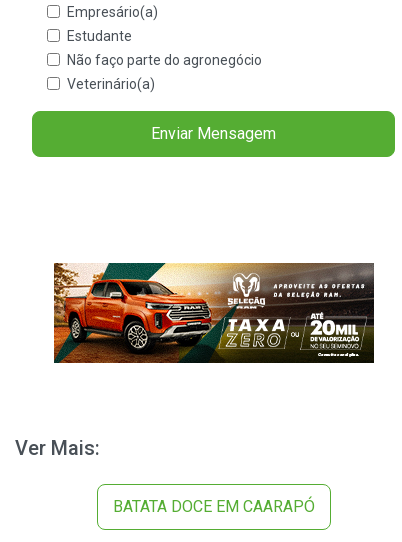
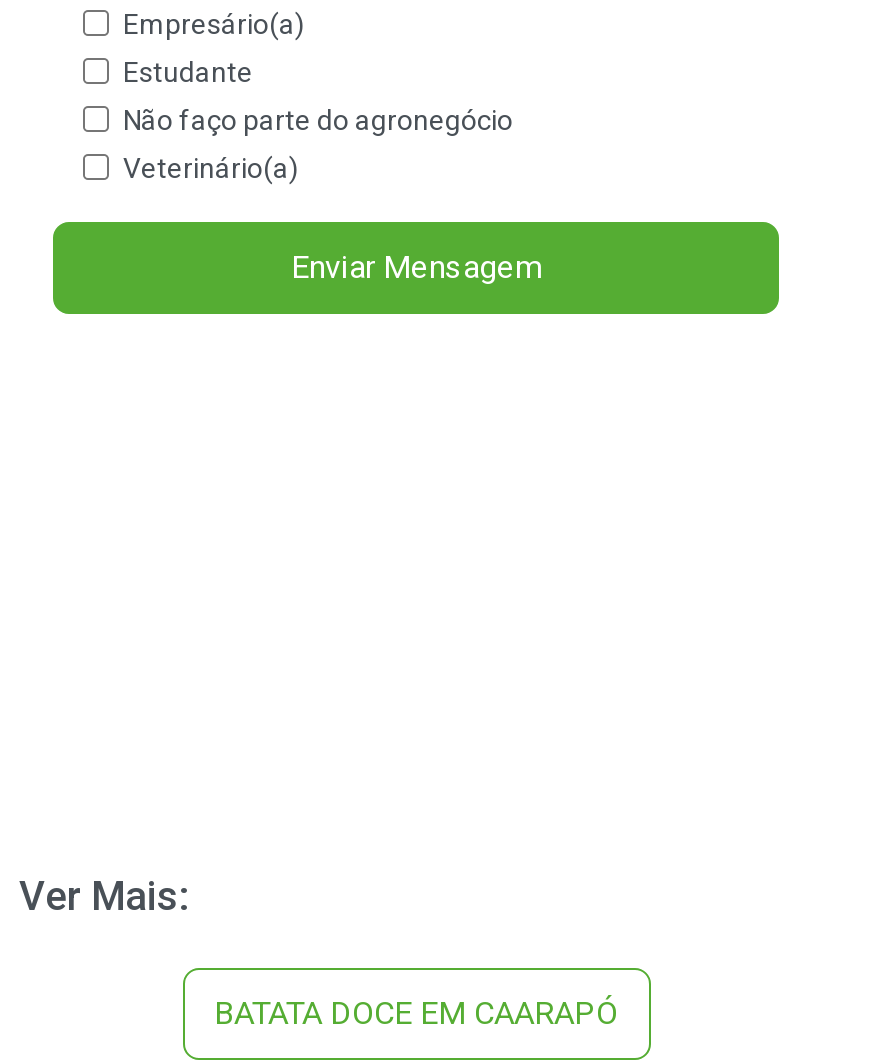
- [image]
